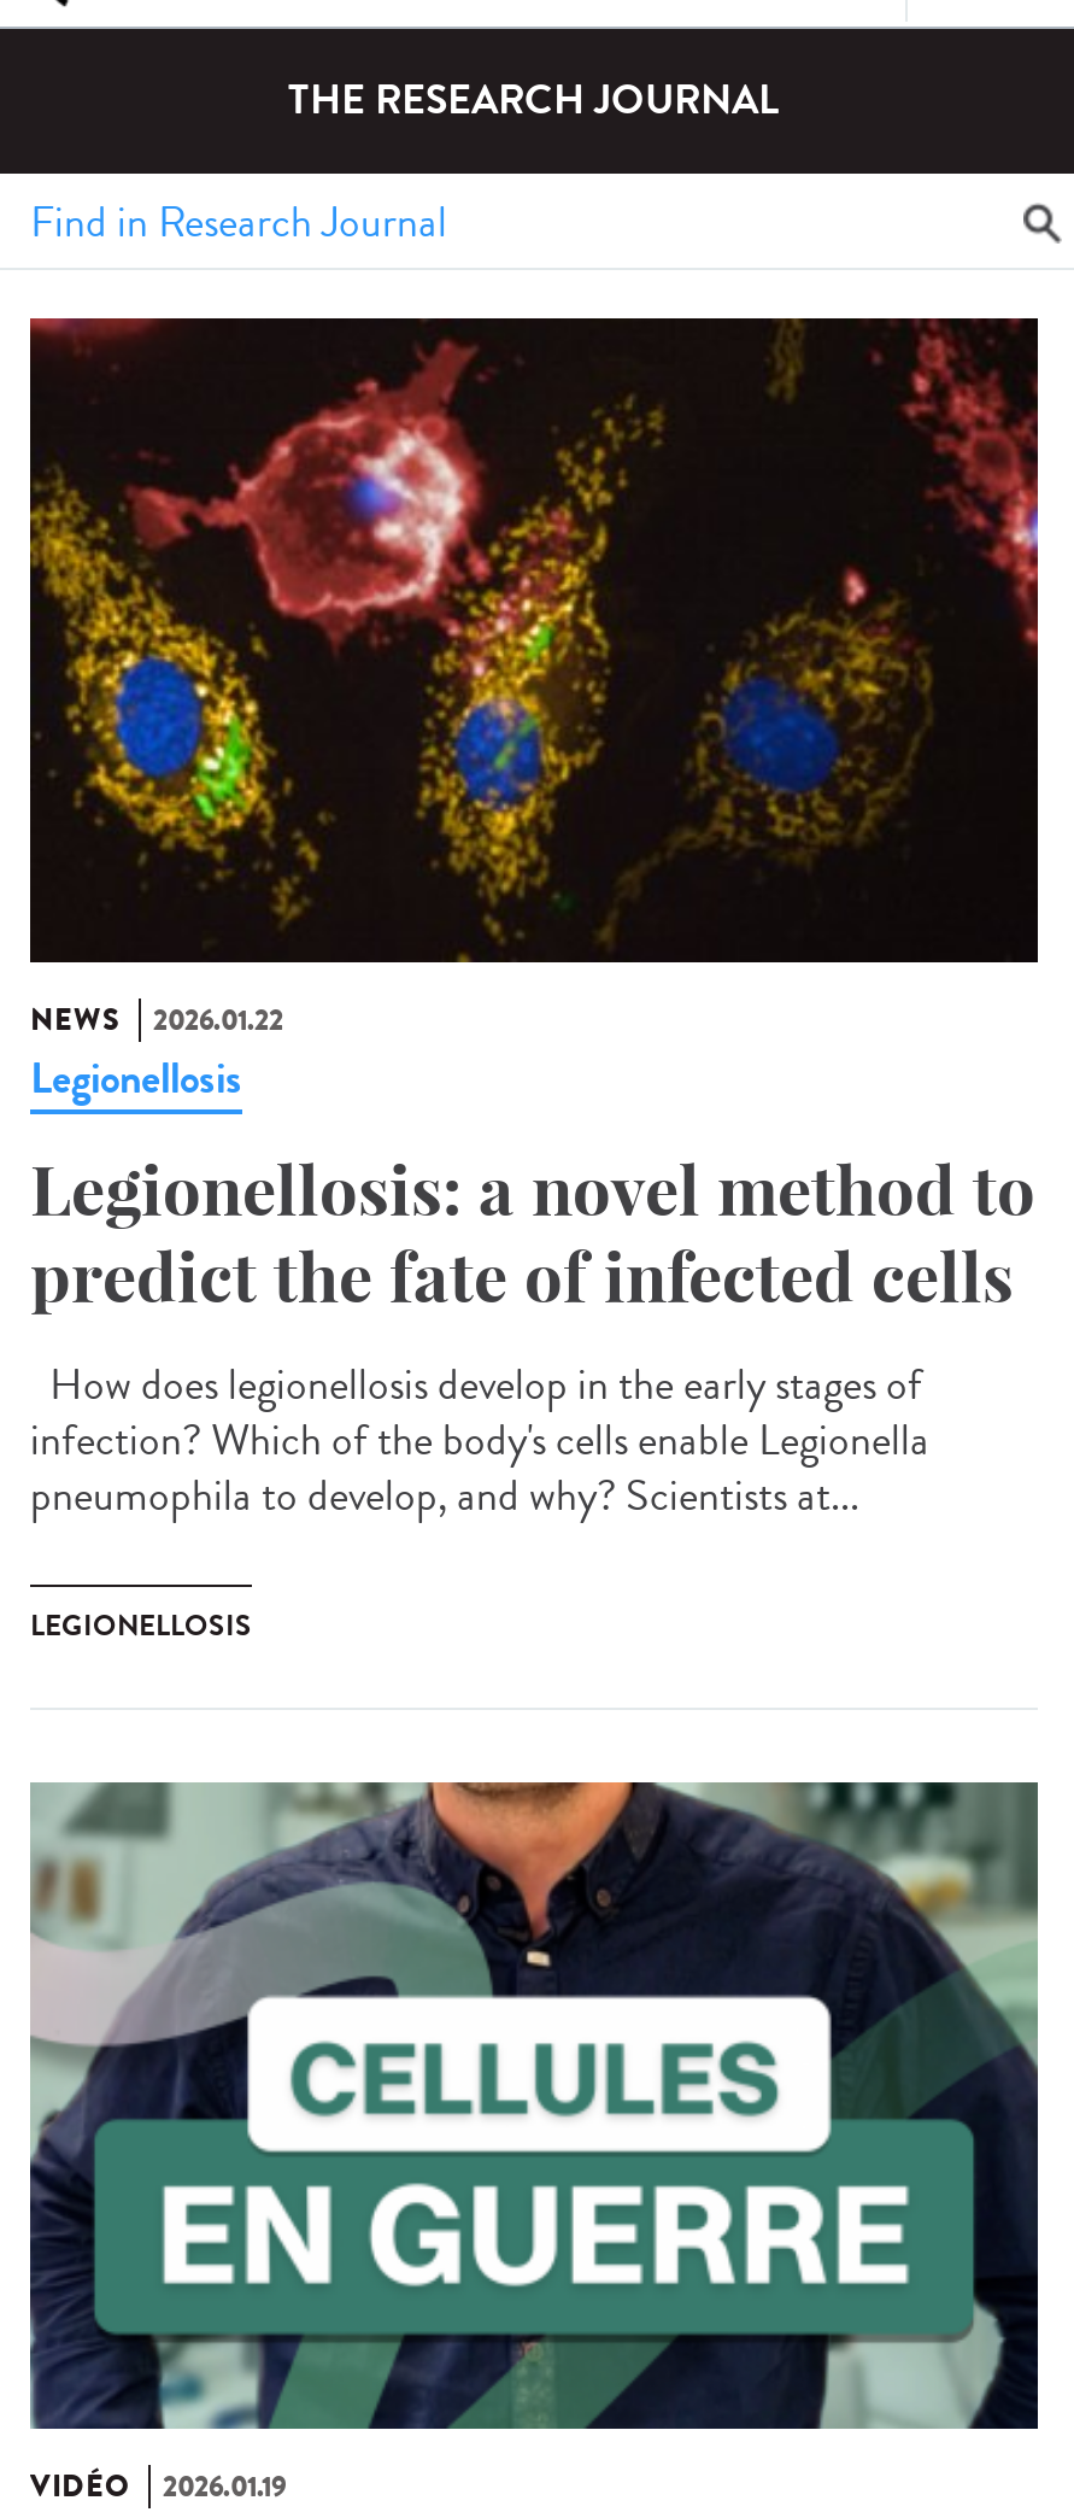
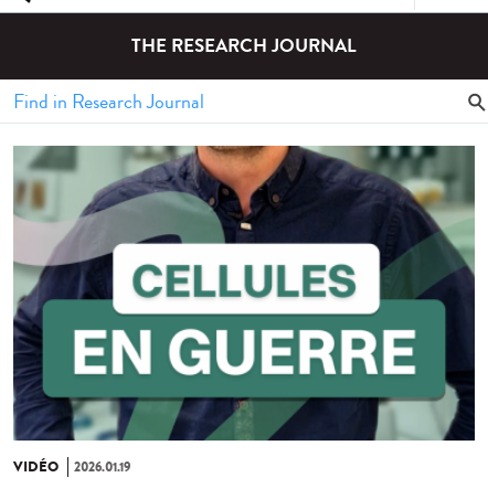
- [image]
- NEWS
- 2026.01.22
- Legionellosis
- Legionellosis: a novel method to
- predict the fate of infected cells
- How does legionellosis develop in the early stages of
- infection? Which of the body's cells enable Legionella
- pneumophila to develop, and why? Scientists at...
- LEGIONELLOSIS
